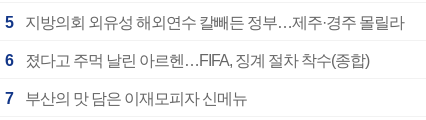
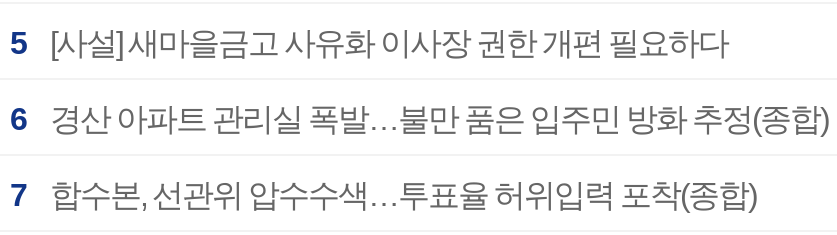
- 지방의회 외유성 해외연수 칼빼든 정부…제주·경주 몰릴라
+ [사설] 새마을금고 사유화 이사장 권한 개편 필요하다

- 졌다고 주먹 날린 아르헨…FIFA, 징계 절차 착수(종합)
+ 경산 아파트 관리실 폭발…불만 품은 입주민 방화 추정(종합)

- 부산의 맛 담은 이재모피자 신메뉴
+ 합수본, 선관위 압수수색…투표율 허위입력 포착(종합)
